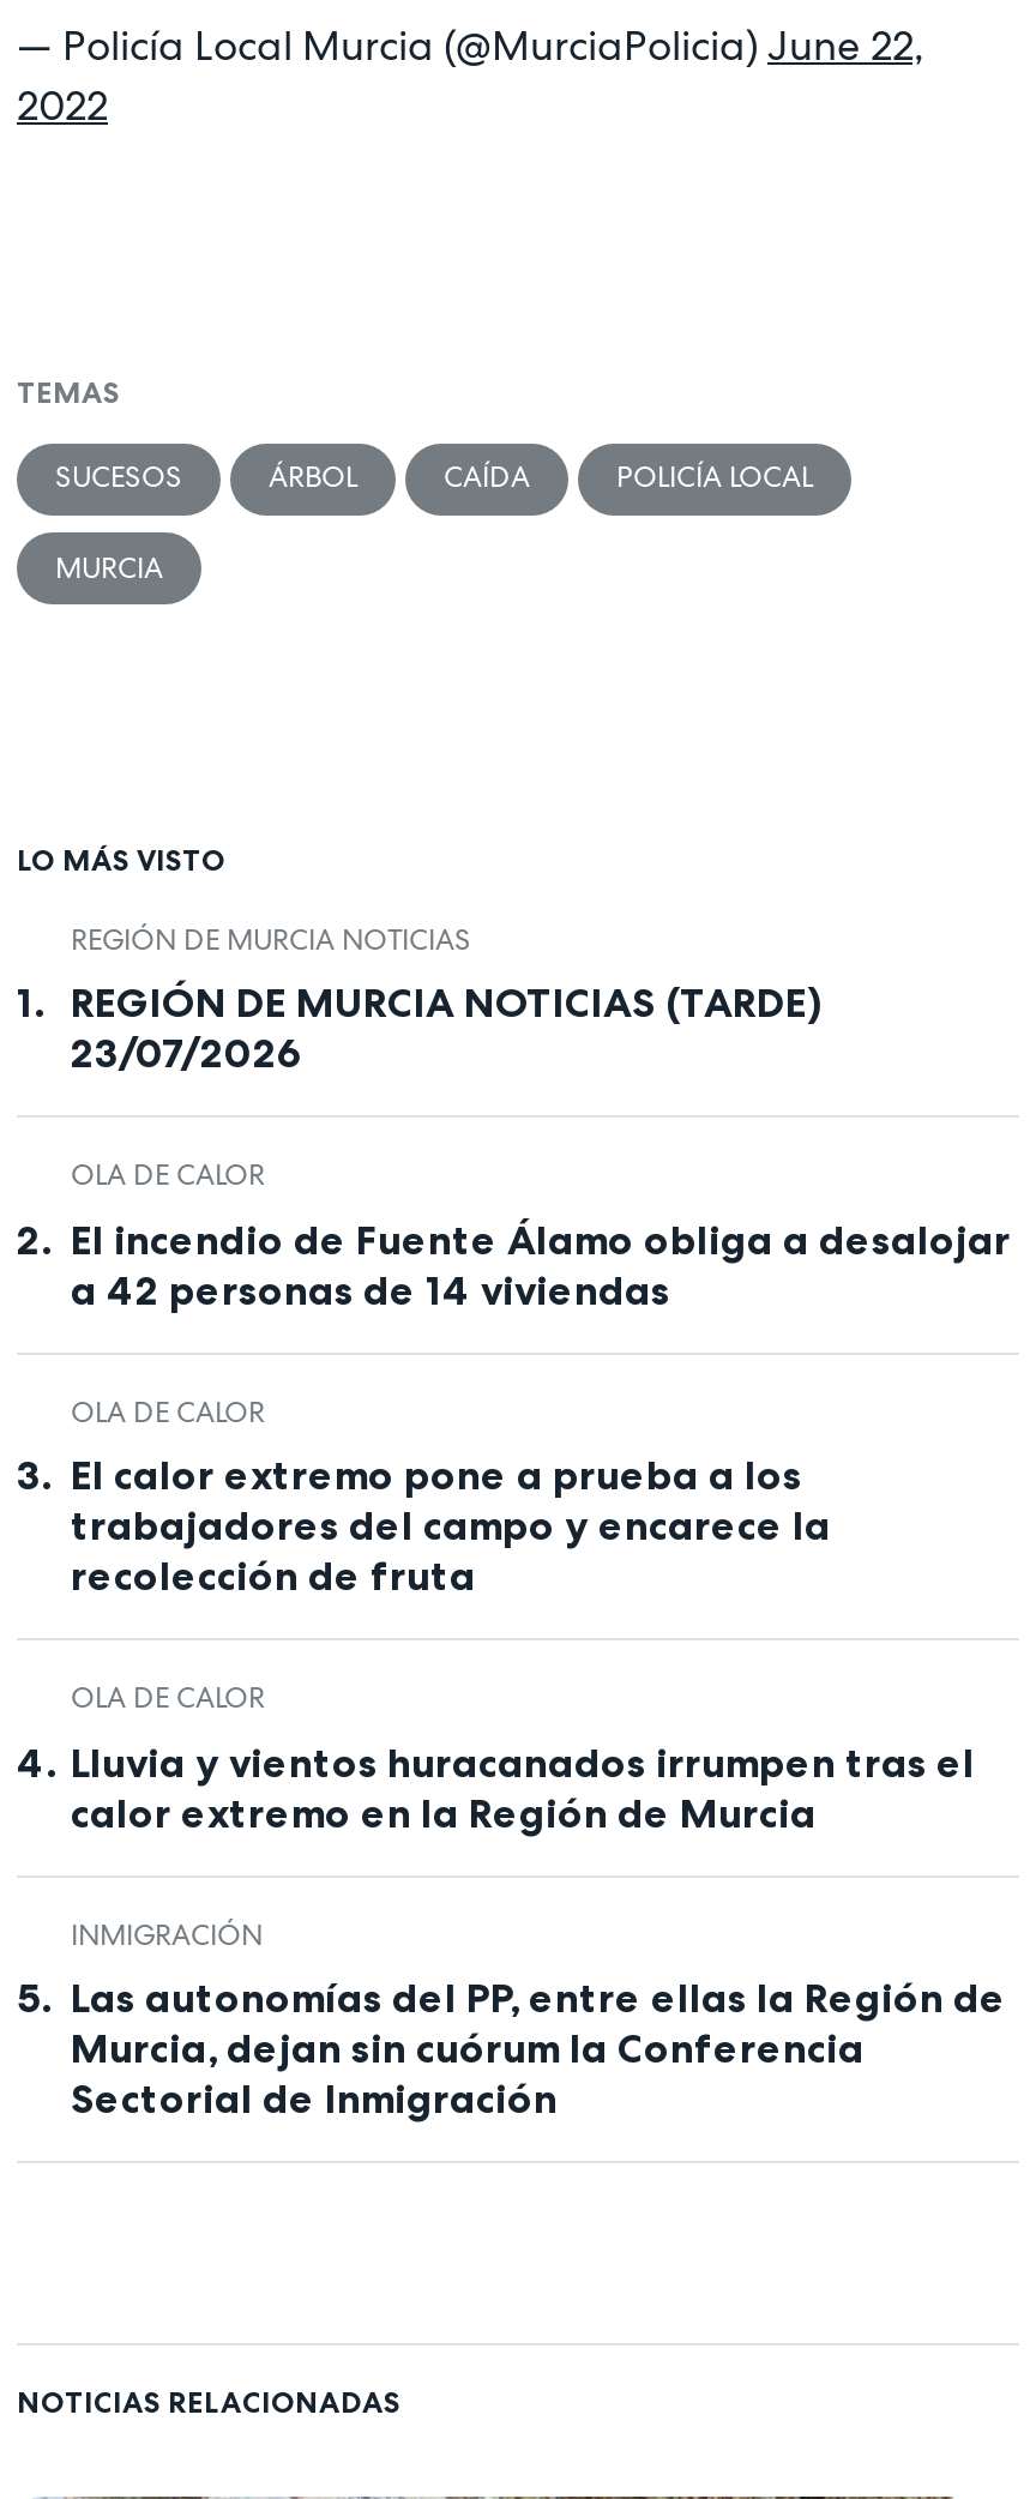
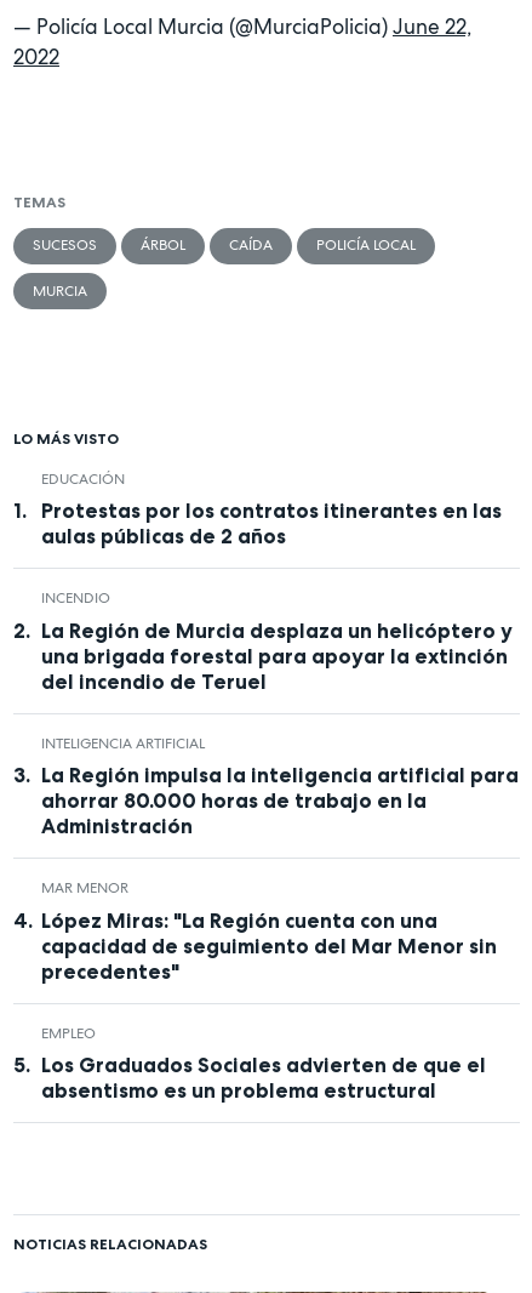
- REGIÓN DE MURCIA NOTICIAS
- REGIÓN DE MURCIA NOTICIAS (TARDE)
- 23/07/2026
+ EDUCACIÓN
+ Protestas por los contratos itinerantes en las
+ aulas públicas de 2 años

- OLA DE CALOR
- El incendio de Fuente Álamo obliga a desalojar
- a 42 personas de 14 viviendas
+ INCENDIO
+ La Región de Murcia desplaza un helicóptero y
+ una brigada forestal para apoyar la extinción
+ del incendio de Teruel

- OLA DE CALOR
- El calor extremo pone a prueba a los
- trabajadores del campo y encarece la
- recolección de fruta
+ INTELIGENCIA ARTIFICIAL
+ La Región impulsa la inteligencia artificial para
+ ahorrar 80.000 horas de trabajo en la
+ Administración

- OLA DE CALOR
- Lluvia y vientos huracanados irrumpen tras el
- calor extremo en la Región de Murcia
+ MAR MENOR
+ López Miras: "La Región cuenta con una
+ capacidad de seguimiento del Mar Menor sin
+ precedentes"

- INMIGRACIÓN
- Las autonomías del PP, entre ellas la Región de
- Murcia, dejan sin cuórum la Conferencia
- Sectorial de Inmigración
+ EMPLEO
+ Los Graduados Sociales advierten de que el
+ absentismo es un problema estructural
